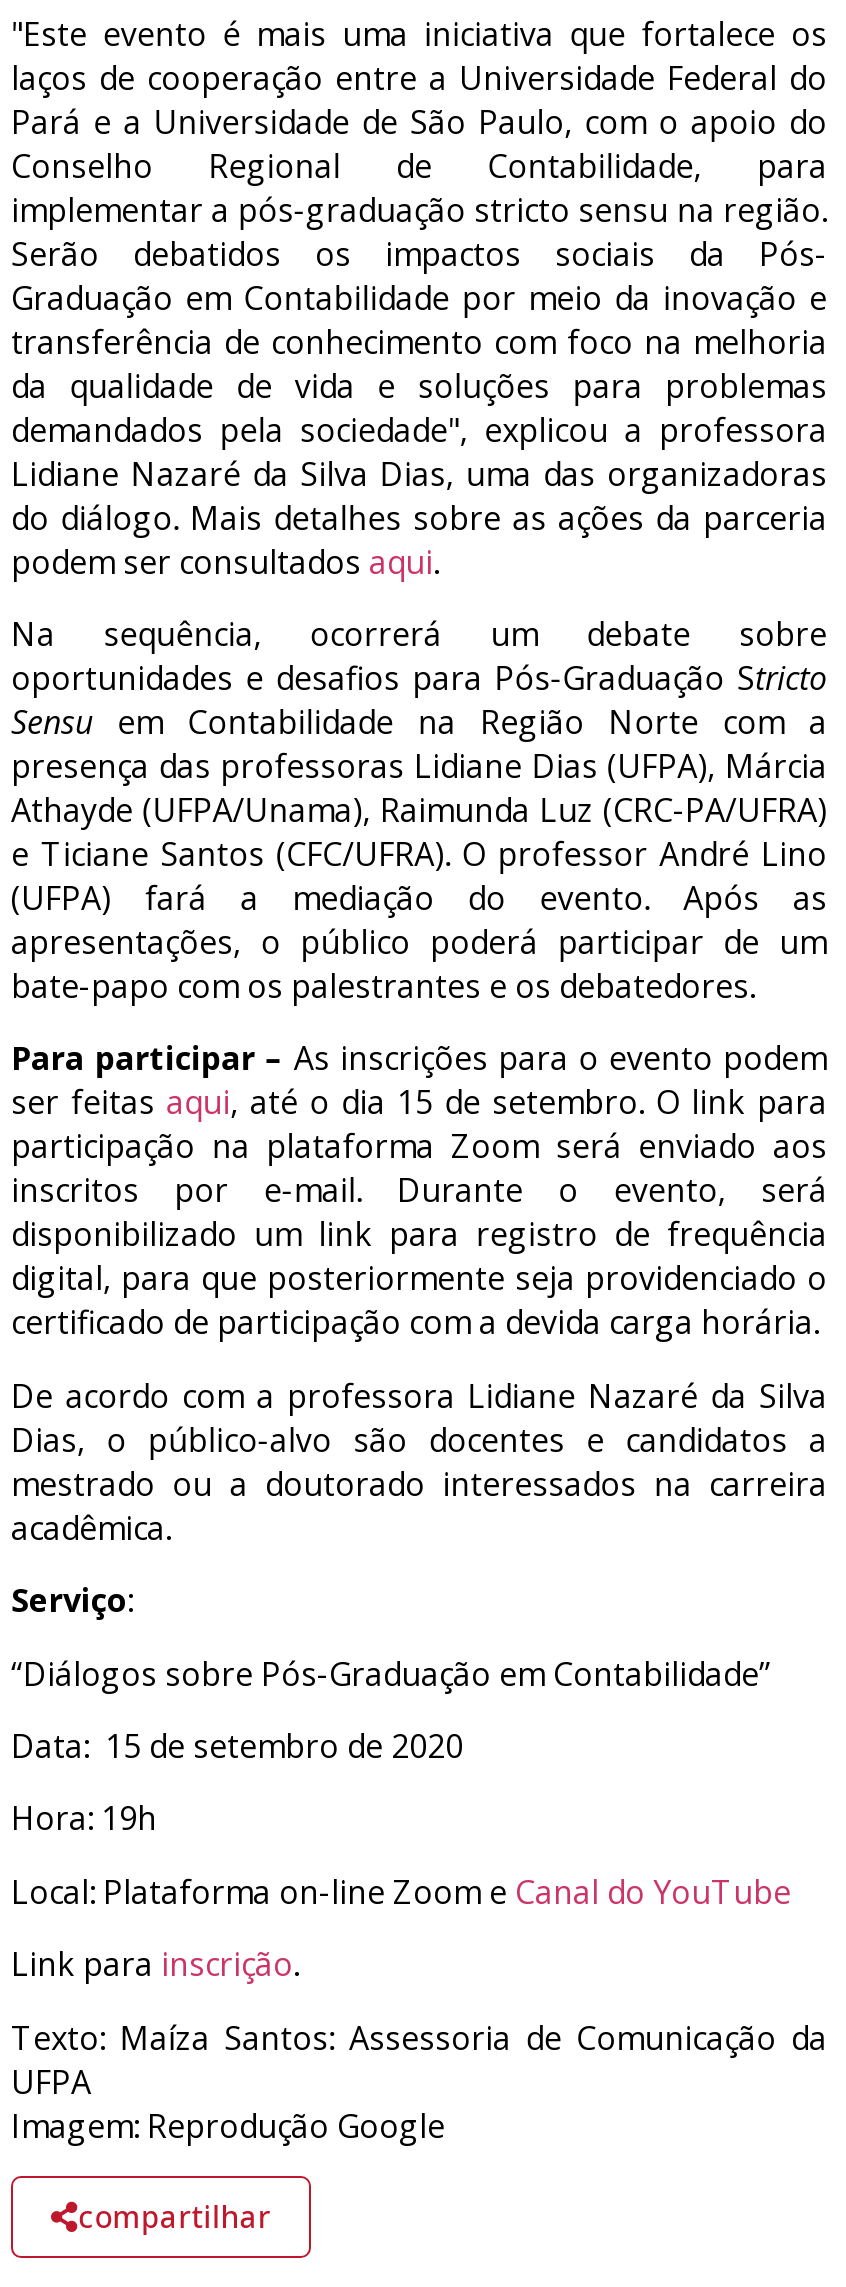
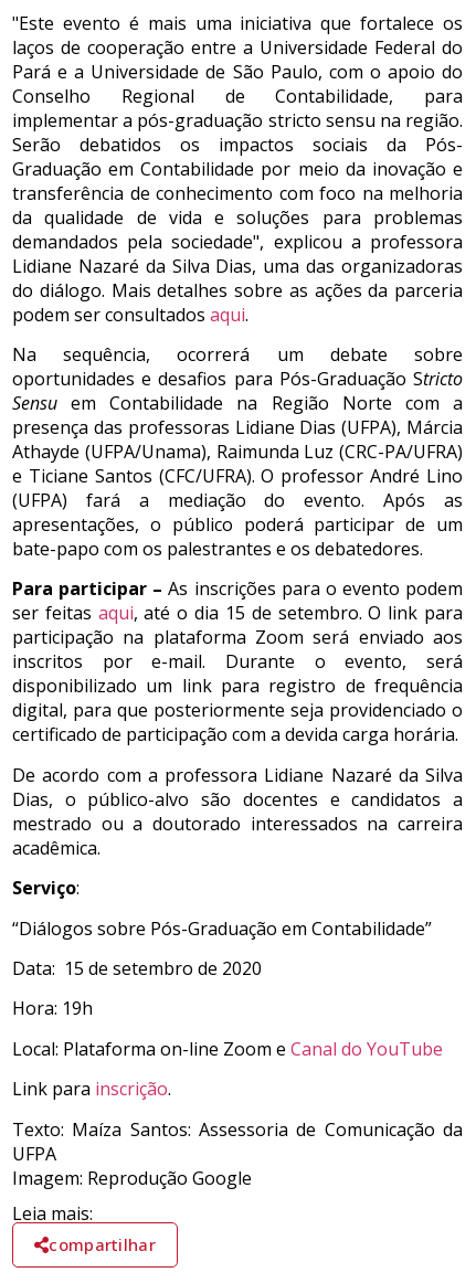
+ Leia mais:
